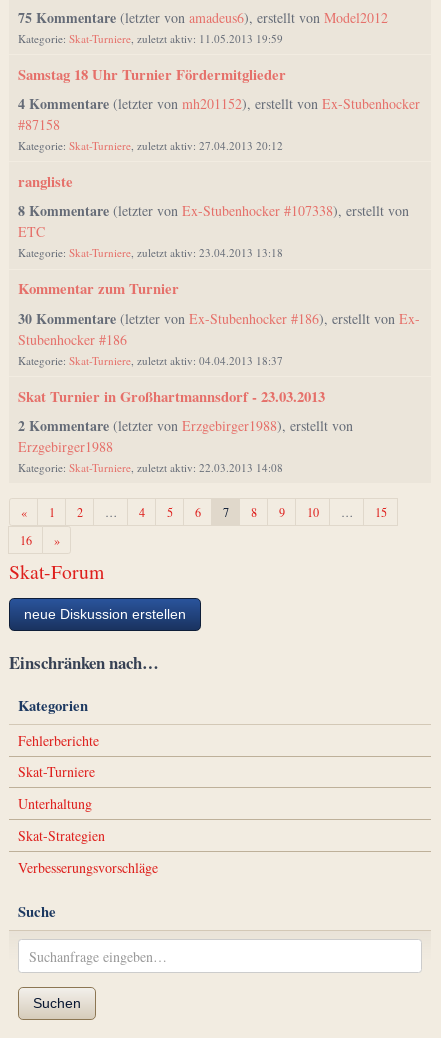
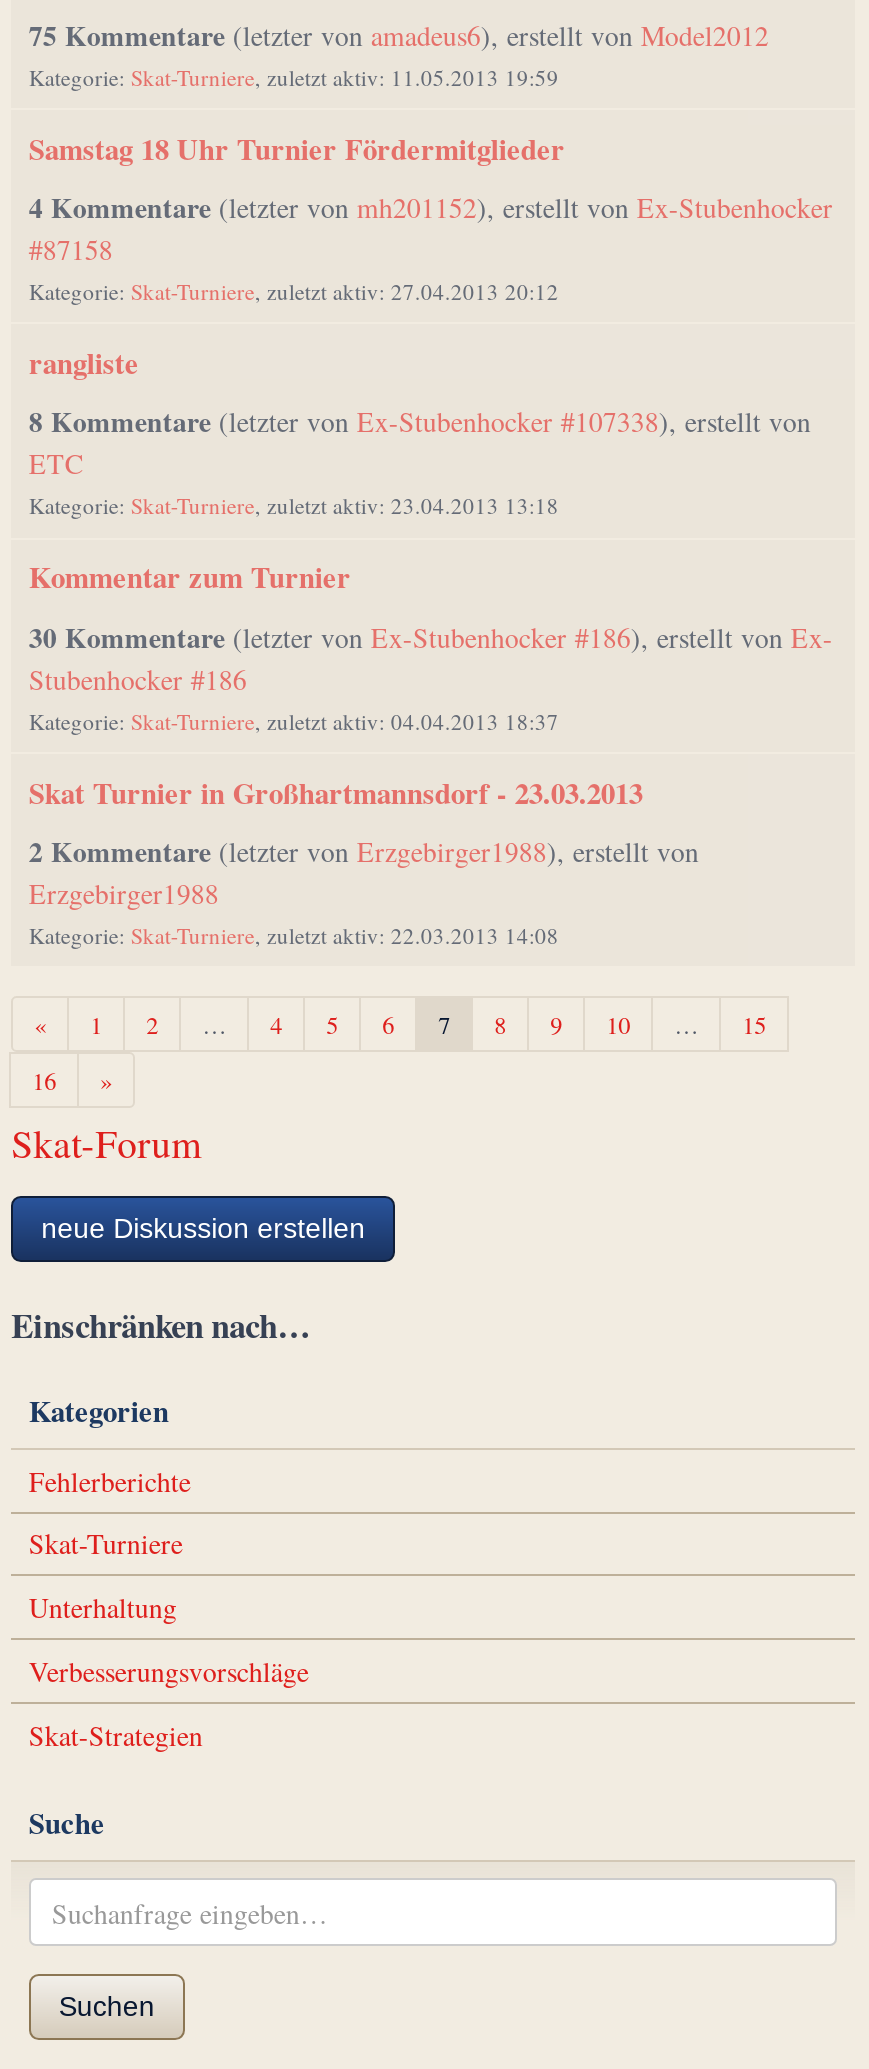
moved down: Skat-Strategien

moved up: Verbesserungsvorschläge
